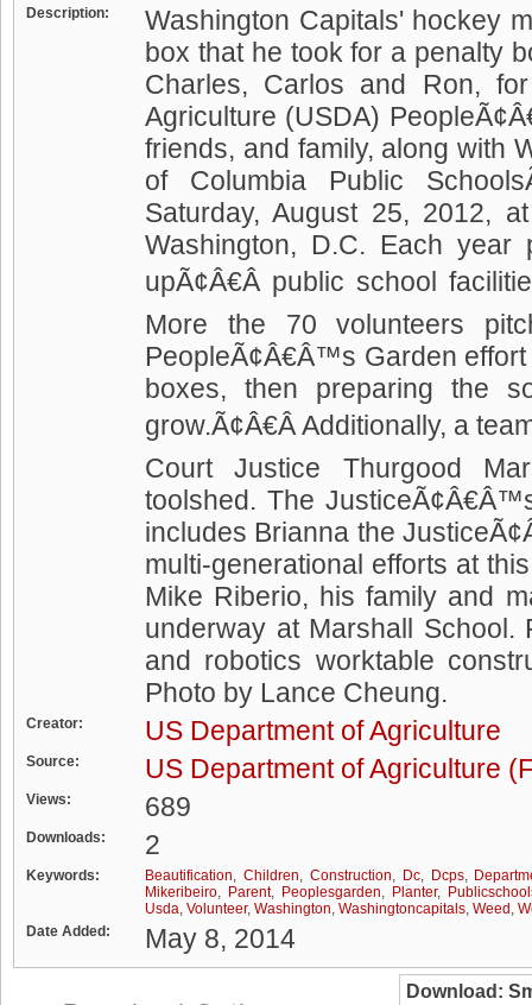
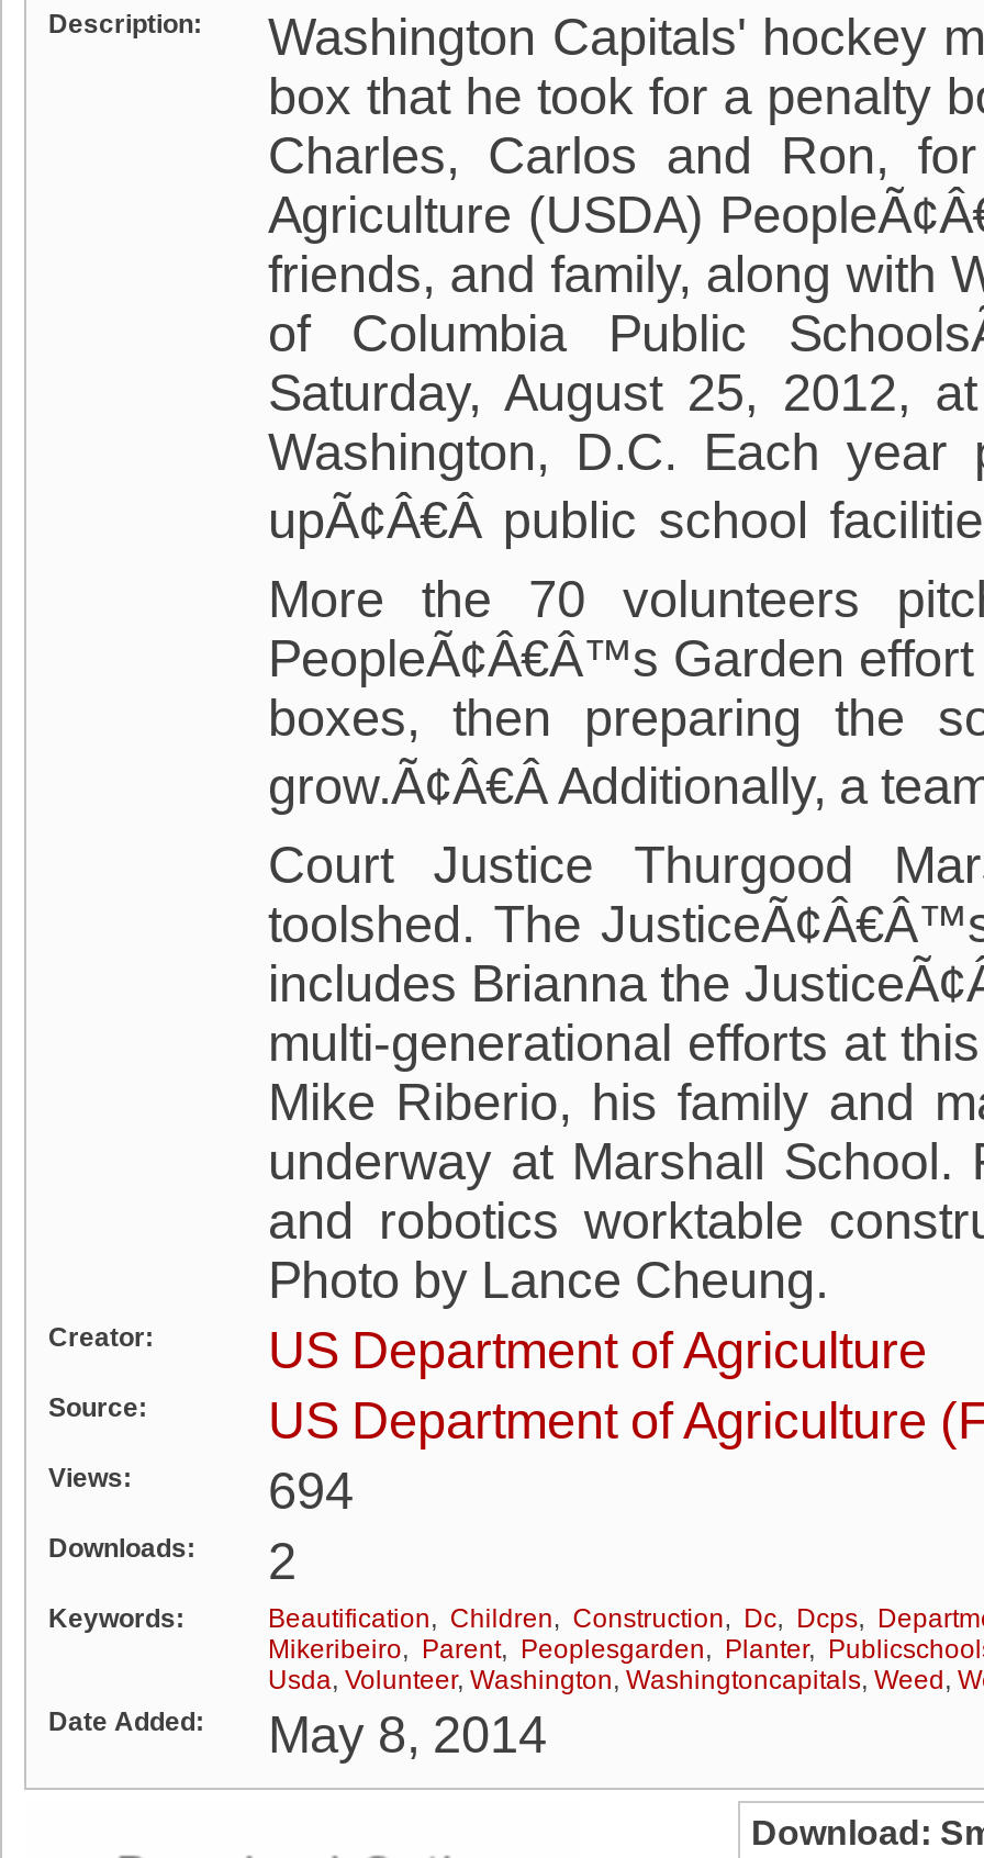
- 689
+ 694
